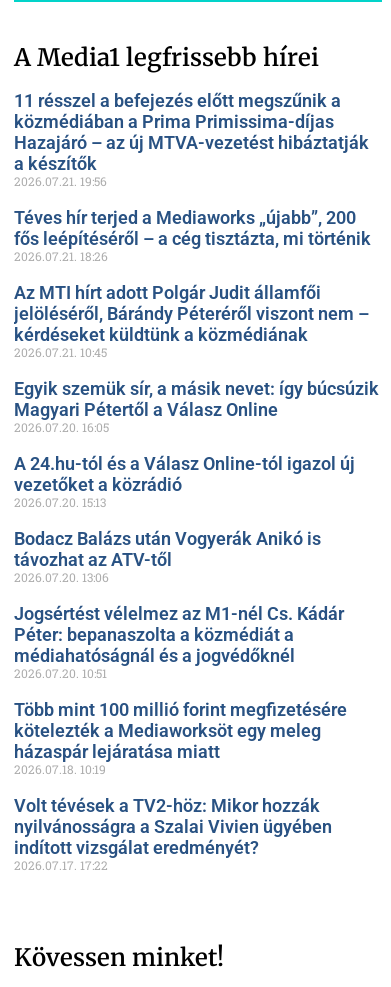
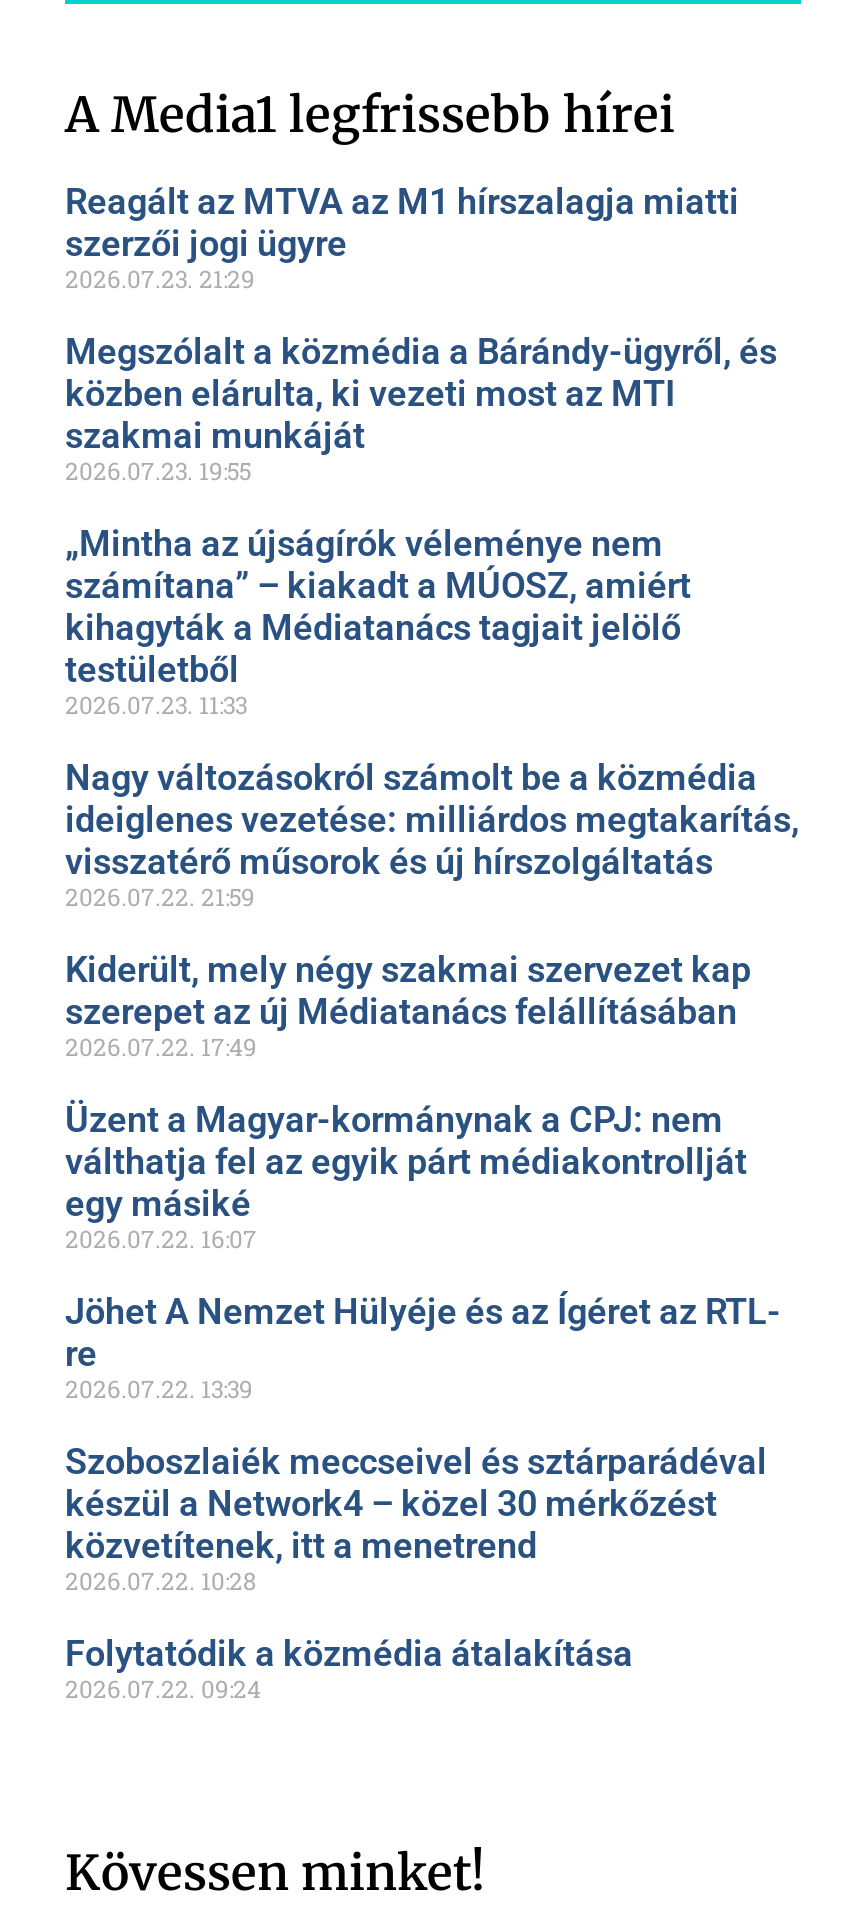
- 11 résszel a befejezés előtt megszűnik a
- közmédiában a Prima Primissima-díjas
- Hazajáró – az új MTVA-vezetést hibáztatják
- a készítők
- 2026.07.21. 19:56
+ Reagált az MTVA az M1 hírszalagja miatti
+ szerzői jogi ügyre
+ 2026.07.23. 21:29

- Téves hír terjed a Mediaworks „újabb”, 200
- fős leépítéséről – a cég tisztázta, mi történik
- 2026.07.21. 18:26
+ Megszólalt a közmédia a Bárándy-ügyről, és
+ közben elárulta, ki vezeti most az MTI
+ szakmai munkáját
+ 2026.07.23. 19:55

- Az MTI hírt adott Polgár Judit államfői
- jelöléséről, Bárándy Péteréről viszont nem –
- kérdéseket küldtünk a közmédiának
- 2026.07.21. 10:45
+ „Mintha az újságírók véleménye nem
+ számítana” – kiakadt a MÚOSZ, amiért
+ kihagyták a Médiatanács tagjait jelölő
+ testületből
+ 2026.07.23. 11:33

- Egyik szemük sír, a másik nevet: így búcsúzik
- Magyari Pétertől a Válasz Online
- 2026.07.20. 16:05
+ Nagy változásokról számolt be a közmédia
+ ideiglenes vezetése: milliárdos megtakarítás,
+ visszatérő műsorok és új hírszolgáltatás
+ 2026.07.22. 21:59

- A 24.hu-tól és a Válasz Online-tól igazol új
- vezetőket a közrádió
- 2026.07.20. 15:13
+ Kiderült, mely négy szakmai szervezet kap
+ szerepet az új Médiatanács felállításában
+ 2026.07.22. 17:49

- Bodacz Balázs után Vogyerák Anikó is
- távozhat az ATV-től
- 2026.07.20. 13:06
+ Üzent a Magyar-kormánynak a CPJ: nem
+ válthatja fel az egyik párt médiakontrollját
+ egy másiké
+ 2026.07.22. 16:07

- Jogsértést vélelmez az M1-nél Cs. Kádár
- Péter: bepanaszolta a közmédiát a
- médiahatóságnál és a jogvédőknél
- 2026.07.20. 10:51
+ Jöhet A Nemzet Hülyéje és az Ígéret az RTL-
+ re
+ 2026.07.22. 13:39

- Több mint 100 millió forint megfizetésére
- kötelezték a Mediaworksöt egy meleg
- házaspár lejáratása miatt
- 2026.07.18. 10:19
+ Szoboszlaiék meccseivel és sztárparádéval
+ készül a Network4 – közel 30 mérkőzést
+ közvetítenek, itt a menetrend
+ 2026.07.22. 10:28

- Volt tévések a TV2-höz: Mikor hozzák
- nyilvánosságra a Szalai Vivien ügyében
- indított vizsgálat eredményét?
- 2026.07.17. 17:22
+ Folytatódik a közmédia átalakítása
+ 2026.07.22. 09:24
